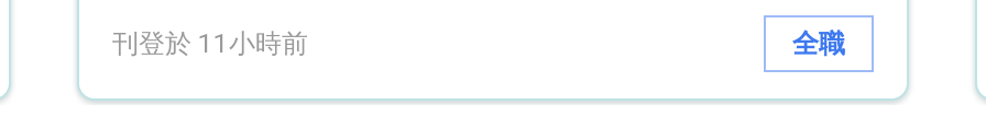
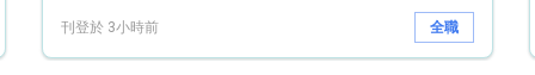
- 刊登於 11小時前
+ 刊登於 3小時前
